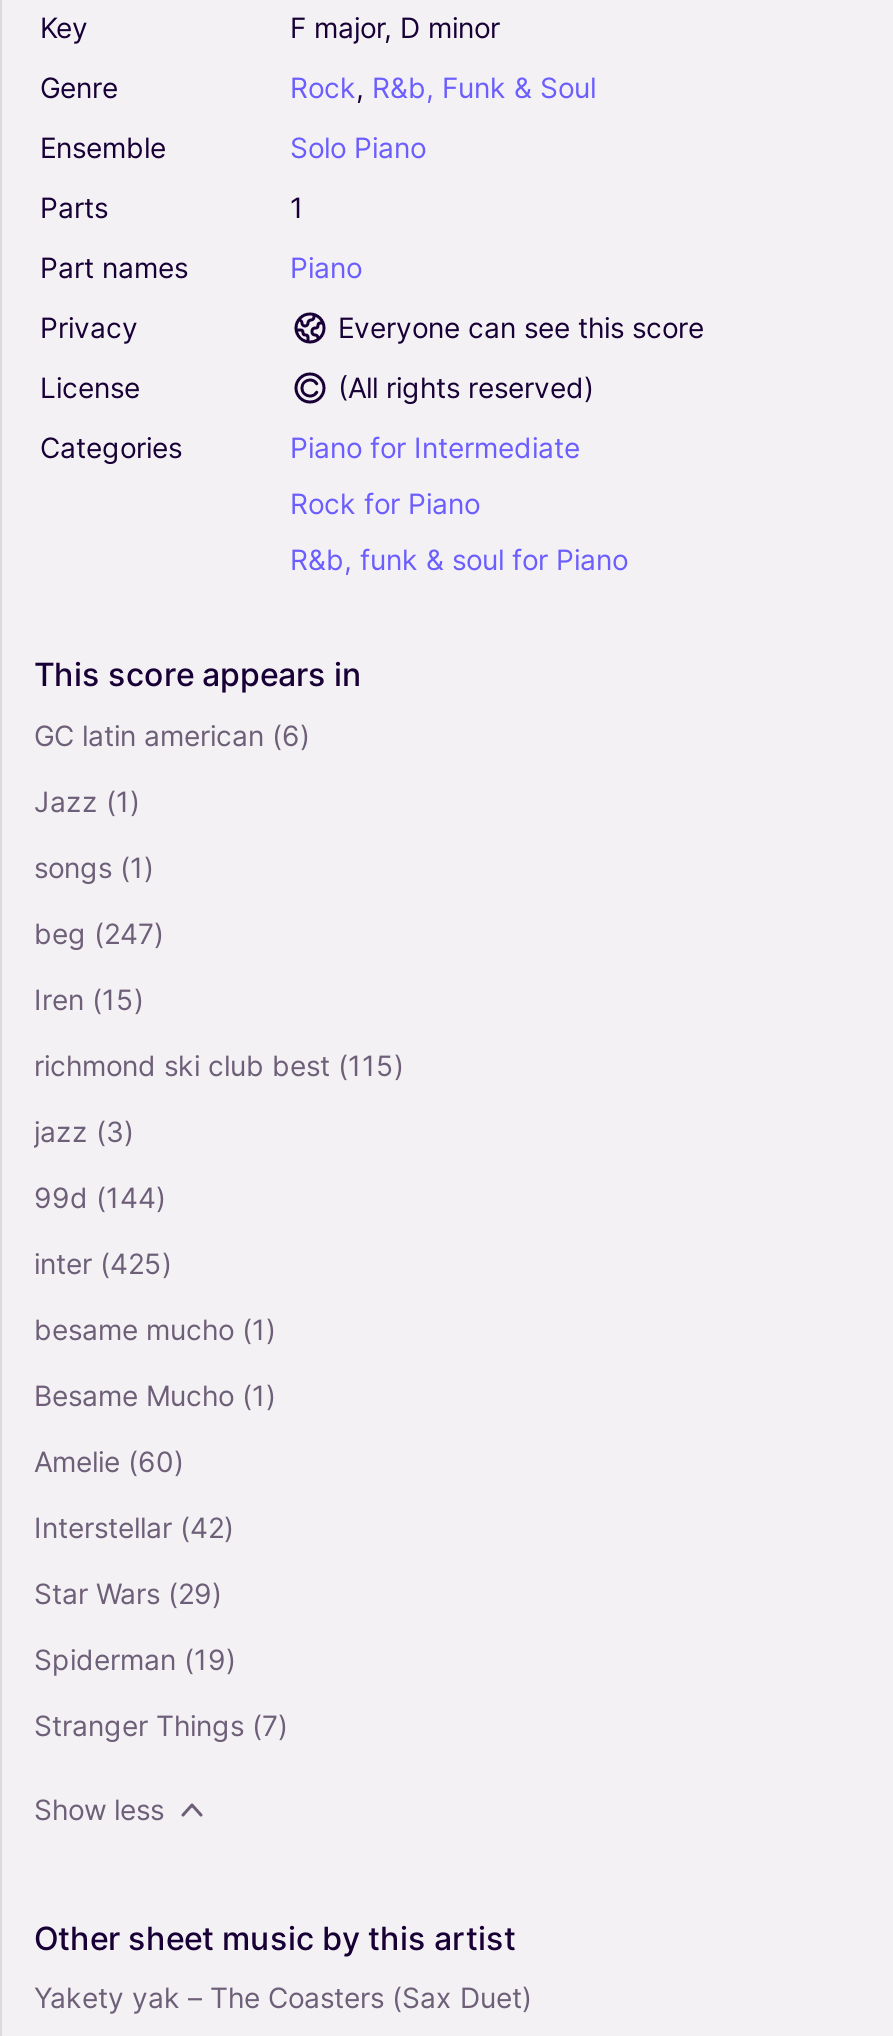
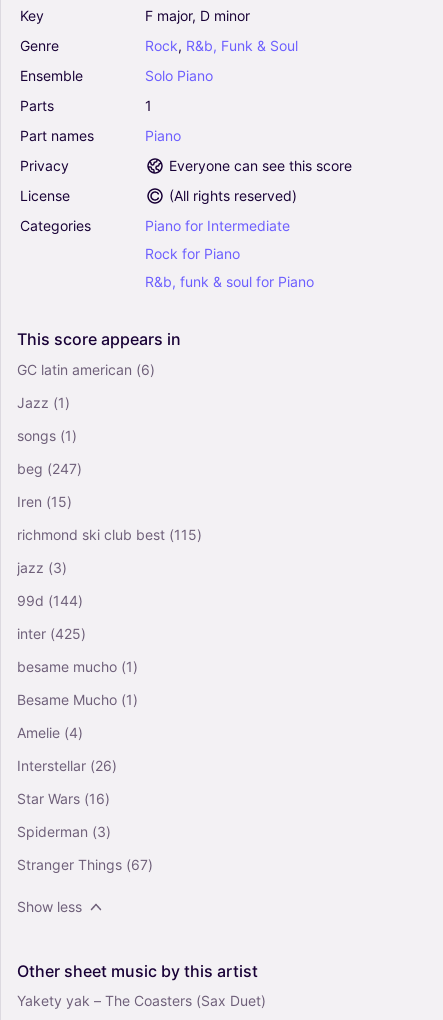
- Amelie (60)
+ Amelie (4)

- Interstellar (42)
+ Interstellar (26)

- Star Wars (29)
+ Star Wars (16)

- Spiderman (19)
+ Spiderman (3)

- Stranger Things (7)
+ Stranger Things (67)
